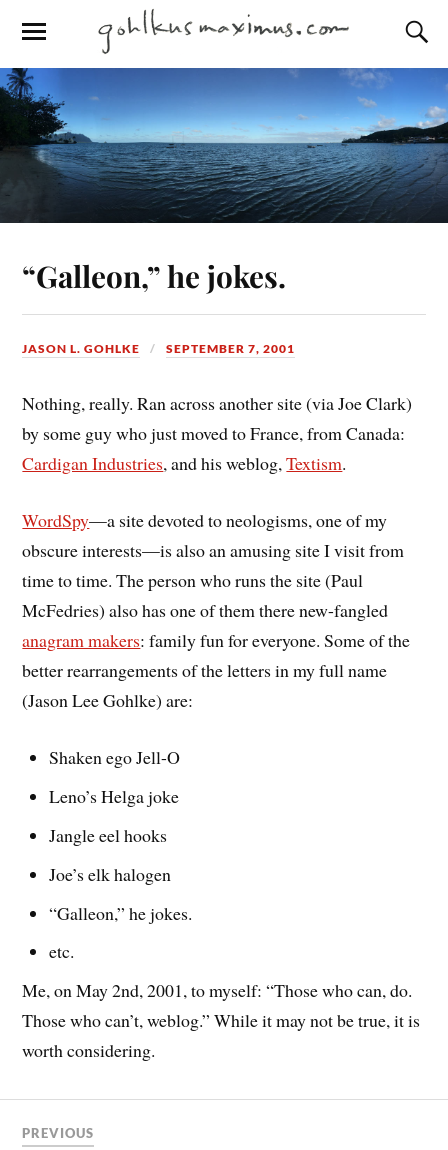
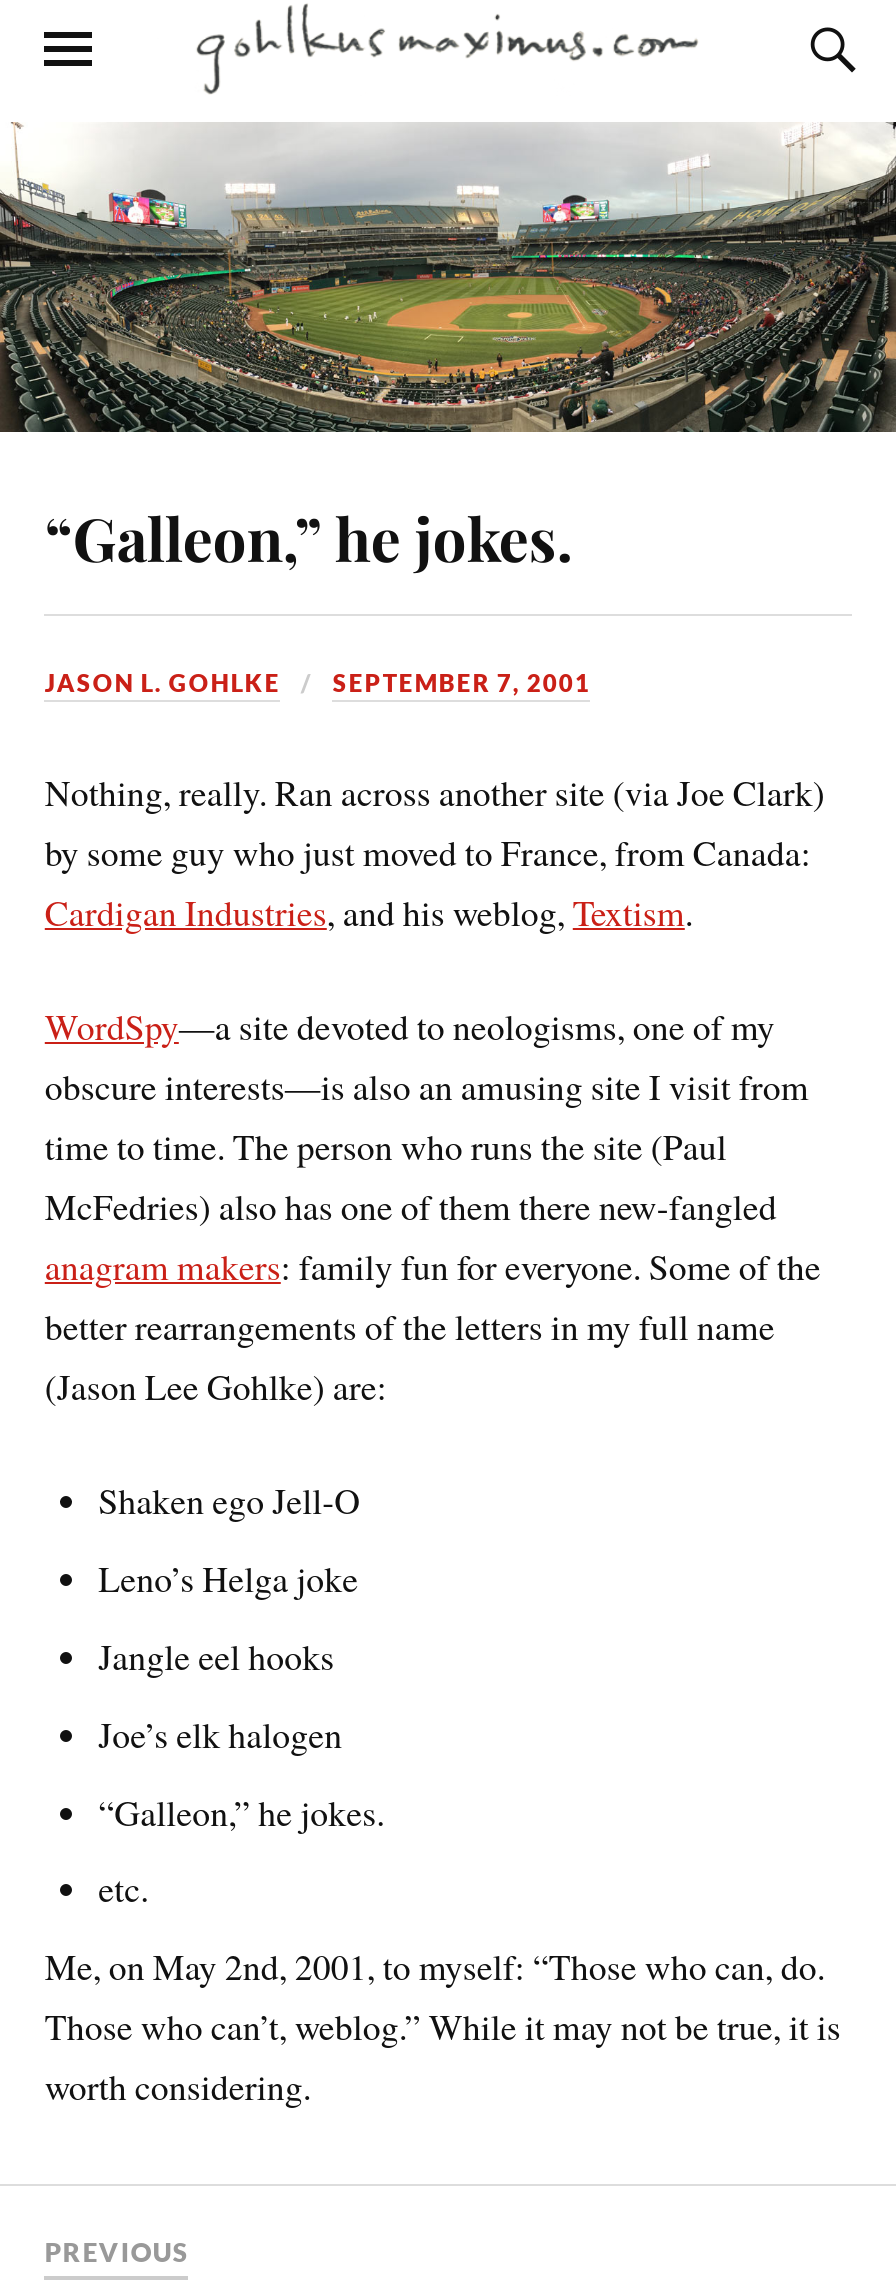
- [image]
+ [image]
